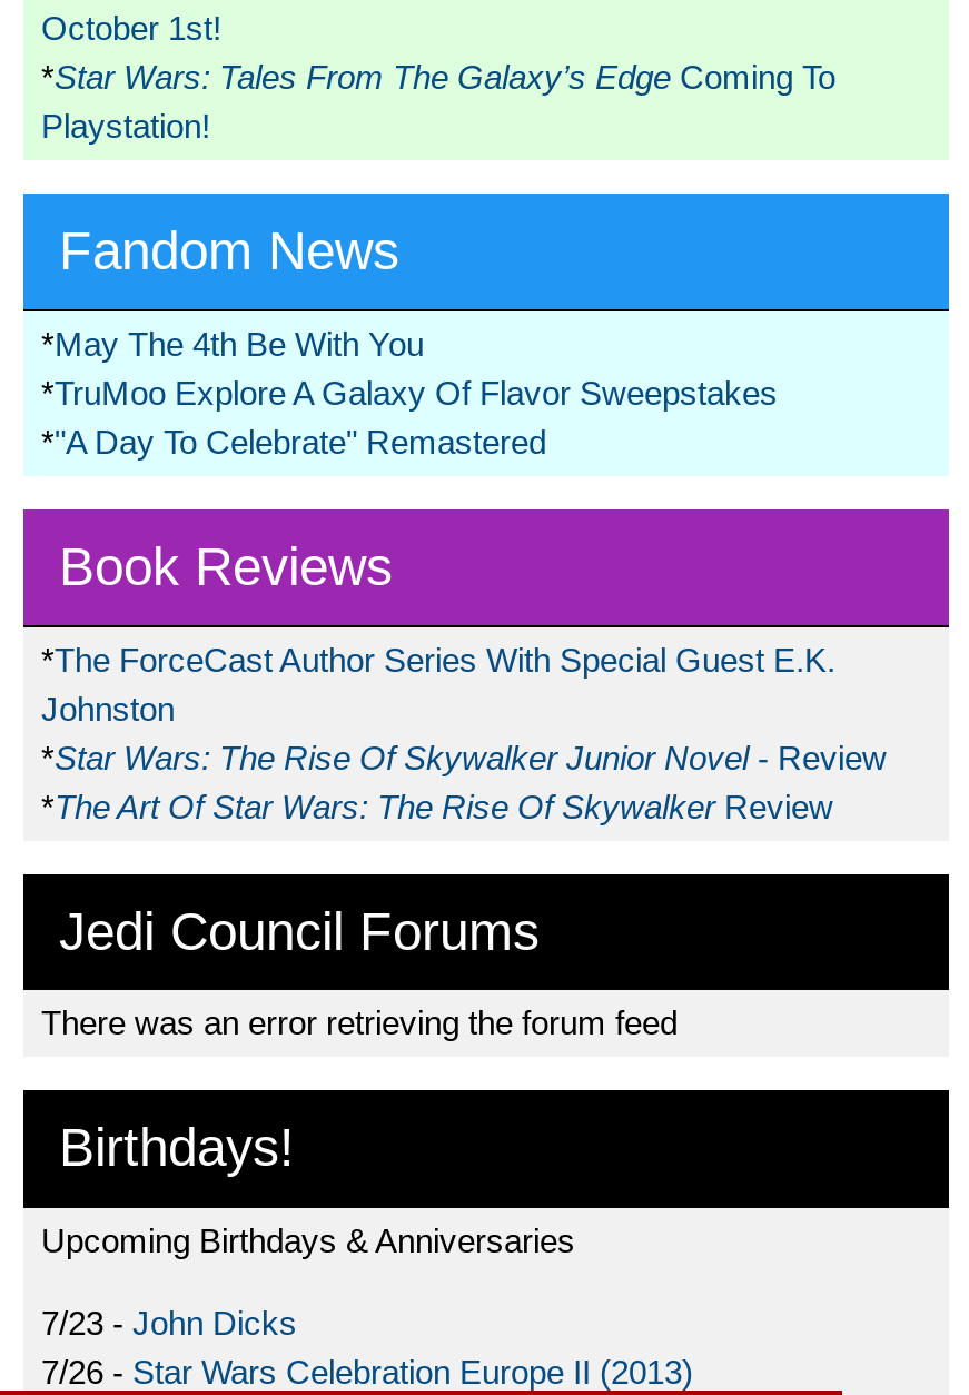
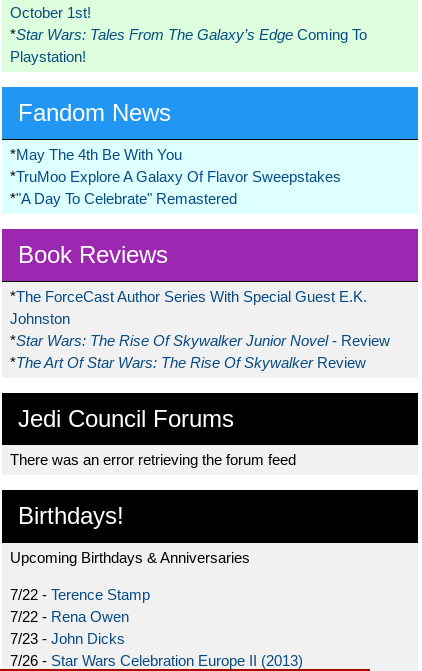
+ 7/22 - Terence Stamp
+ 7/22 - Rena Owen
